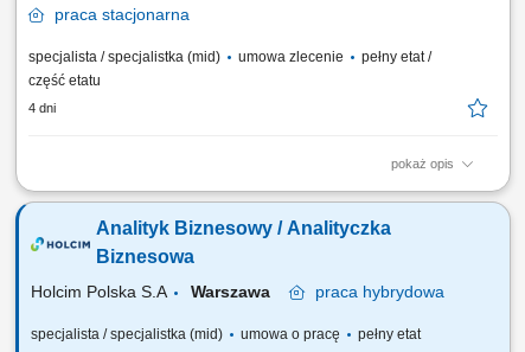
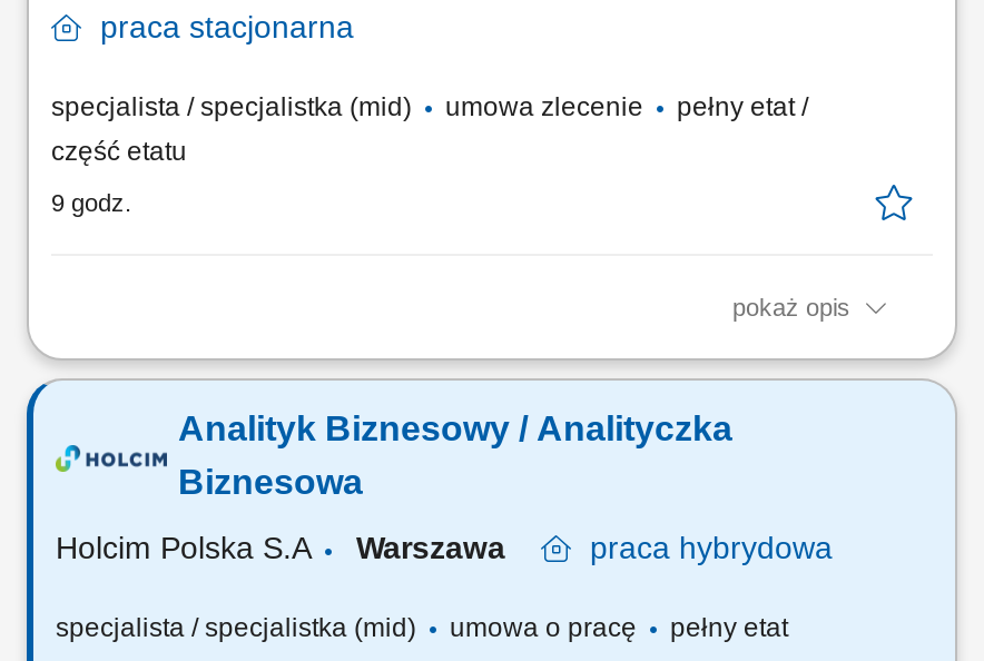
- 4 dni
+ 9 godz.
